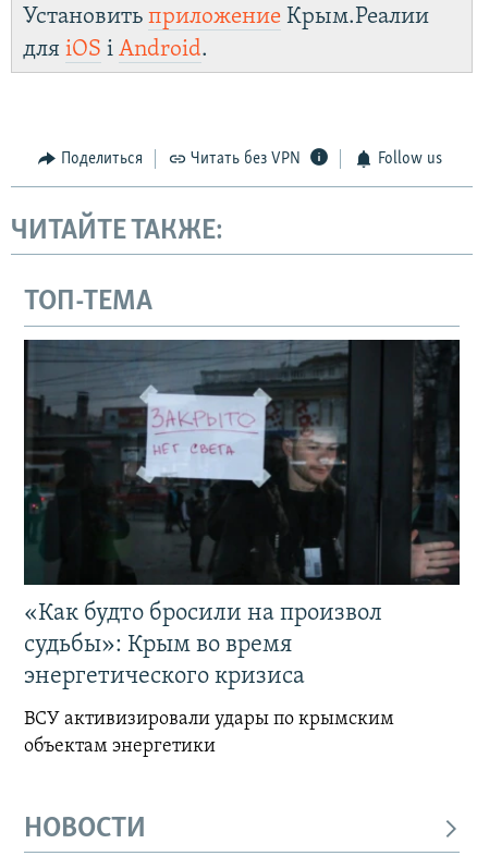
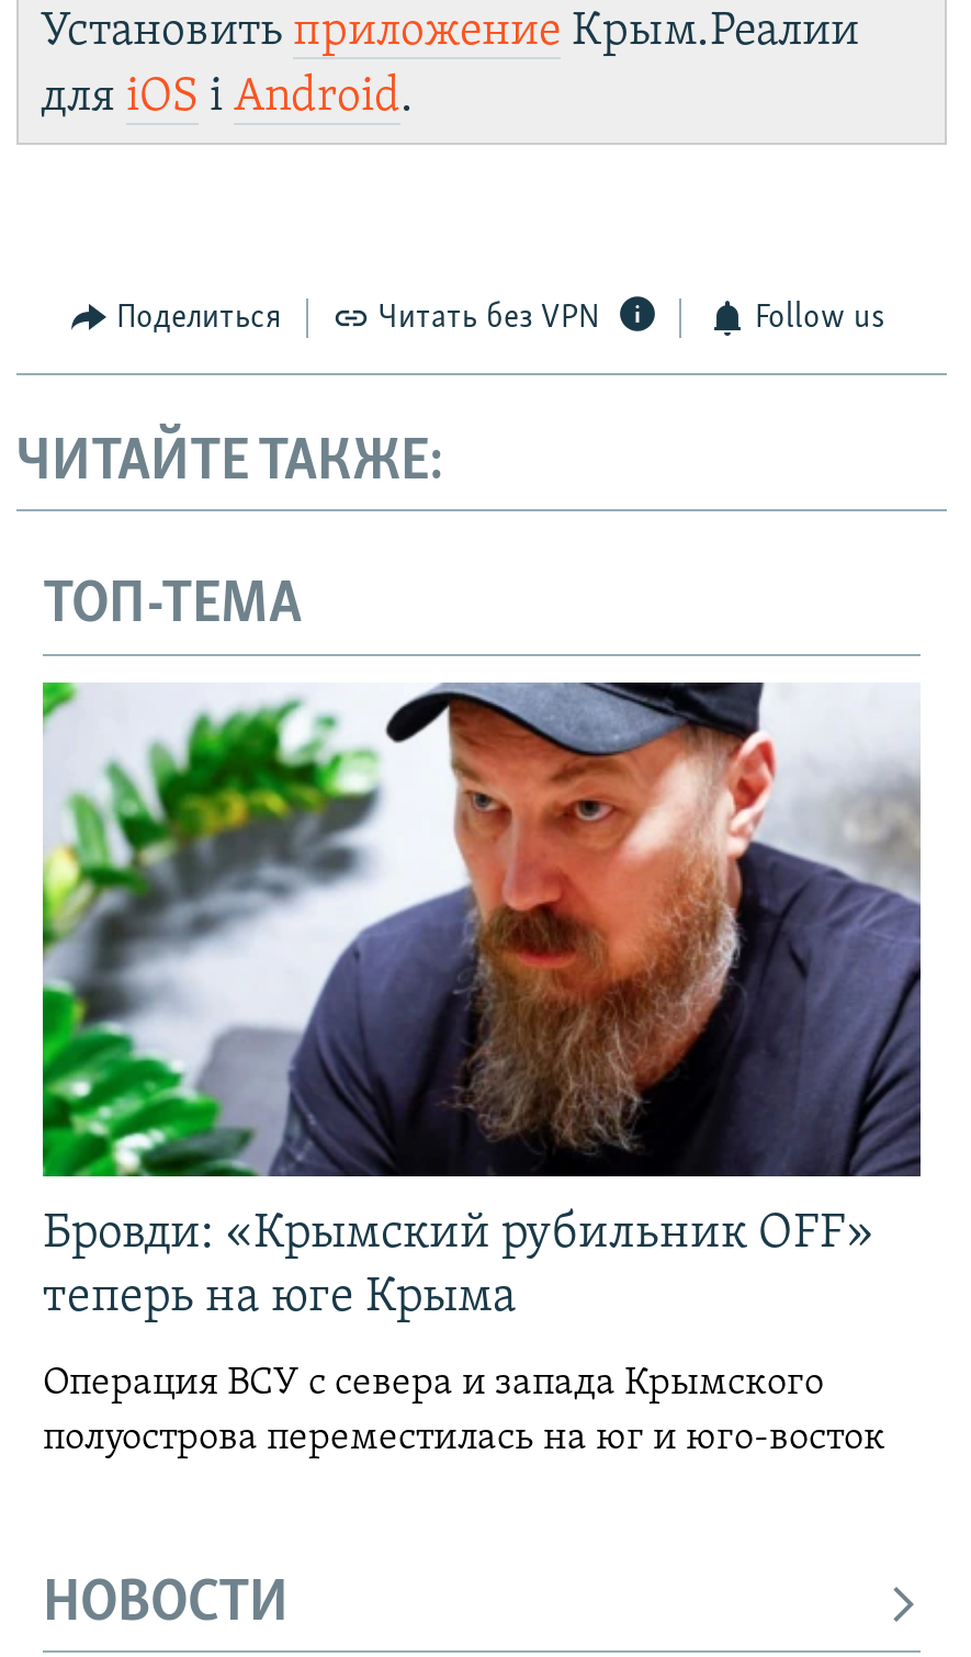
- [image]
- «Как будто бросили на произвол
- судьбы»: Крым во время
- энергетического кризиса
+ [image]
+ Бровди: «Крымский рубильник OFF»
+ теперь на юге Крыма

- ВСУ активизировали удары по крымским
- объектам энергетики
+ Операция ВСУ с севера и запада Крымского
+ полуострова переместилась на юг и юго-восток
